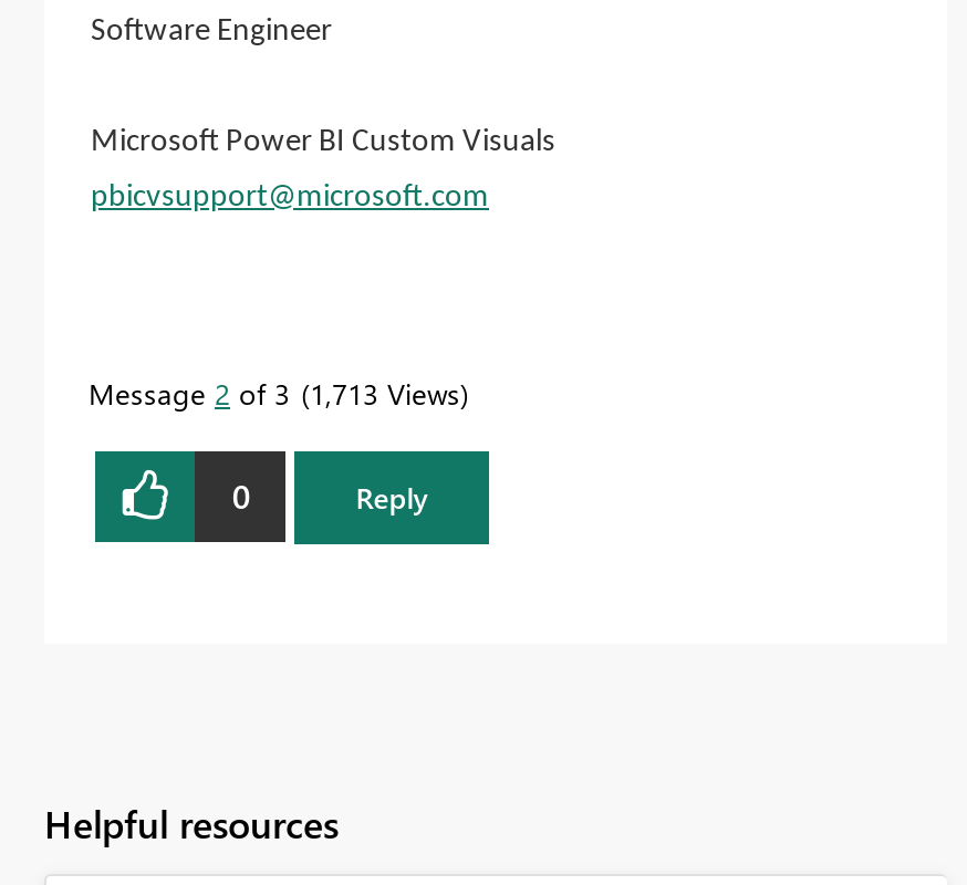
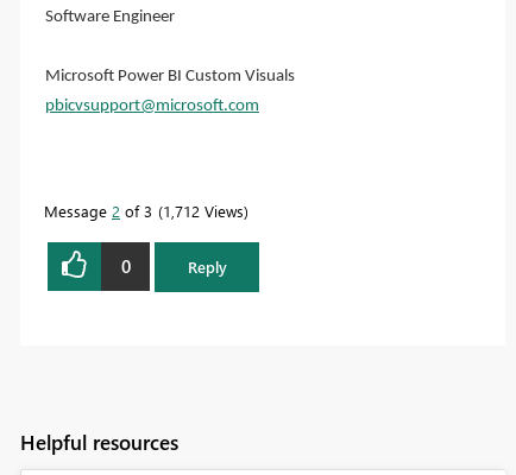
- Message 2 of 3 1,713 Views
+ Message 2 of 3 1,712 Views
